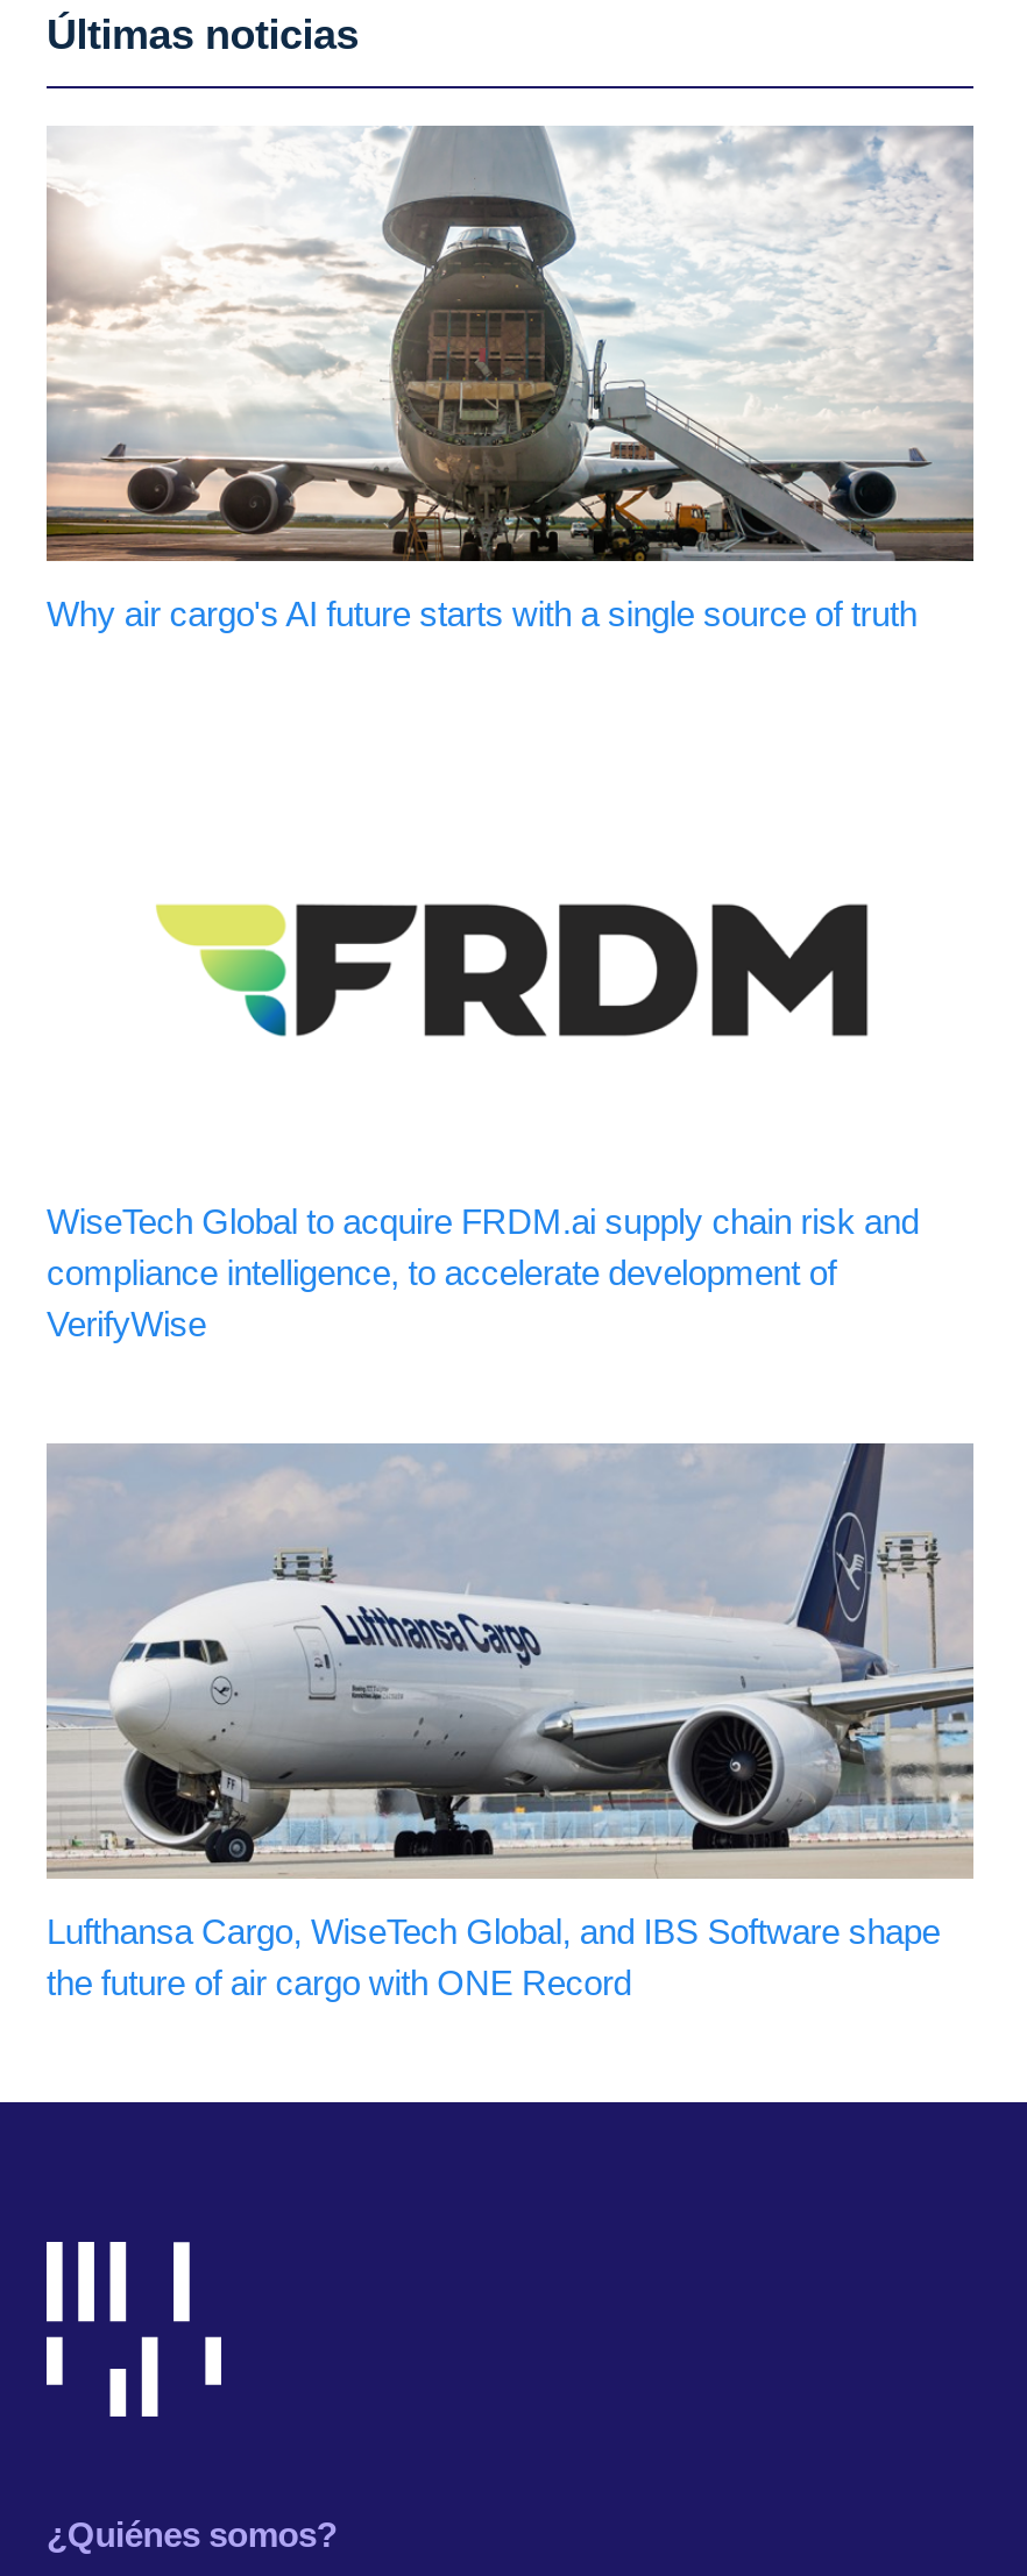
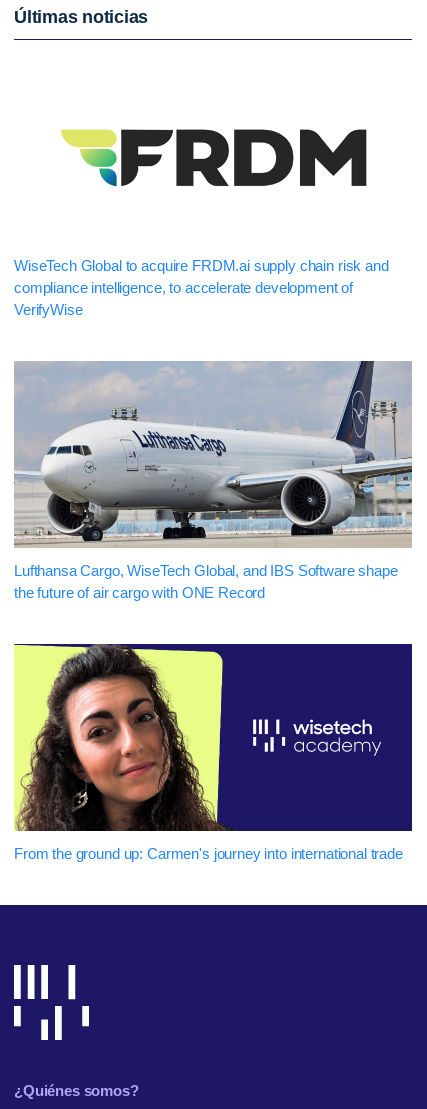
- [image]
- Why air cargo's AI future starts with a single source of truth

moved up: [image]

moved up: [image] | WiseTech Global to acquire FRDM.ai supply chain risk and | compliance intelligence, to accelerate development of | VerifyWise | Lufthansa Cargo, WiseTech Global, and IBS Software shape | the future of air cargo with ONE Record

+ [image]
+ From the ground up: Carmen's journey into international trade
